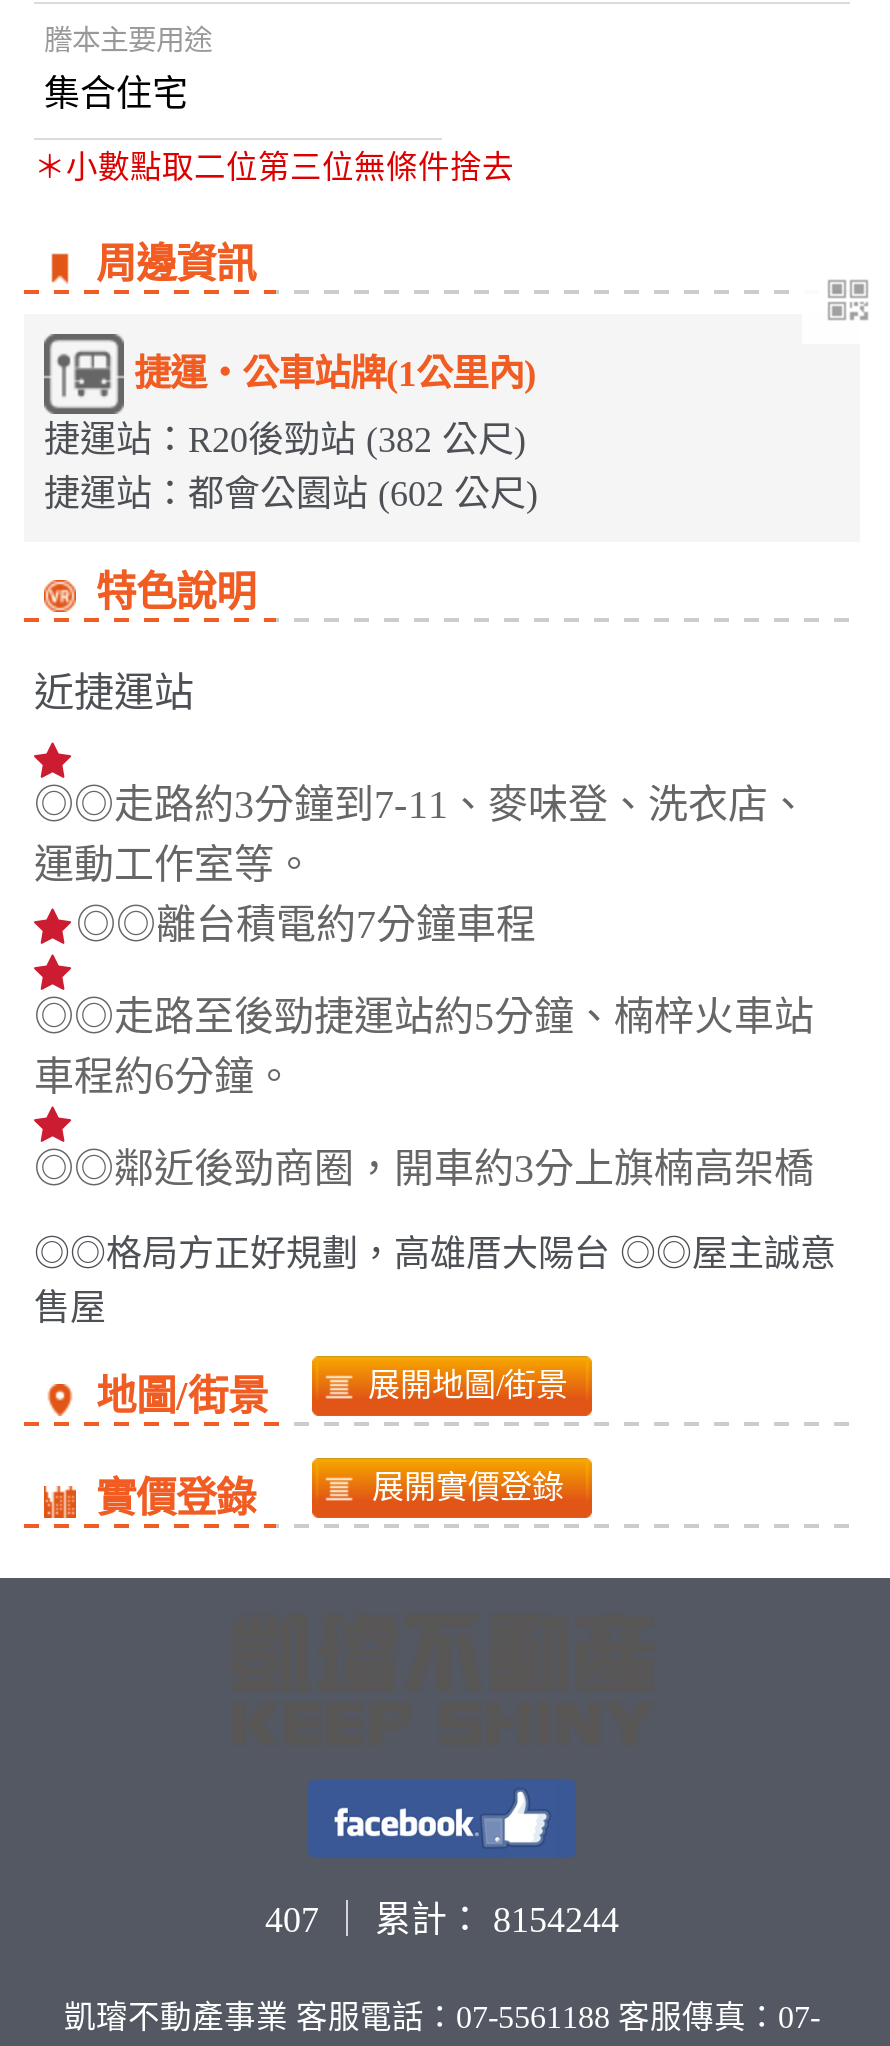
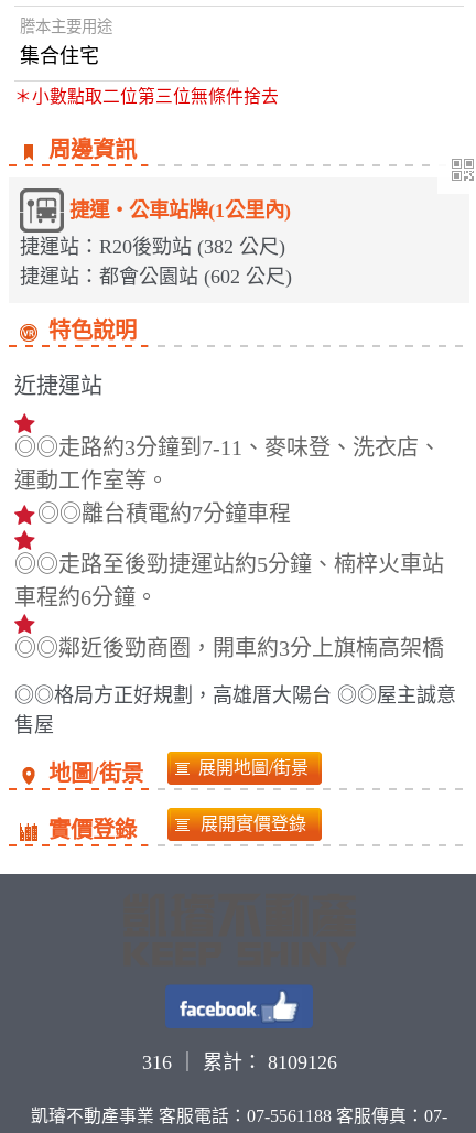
- 407｜ 累計：8154244
+ 316｜ 累計：8109126
